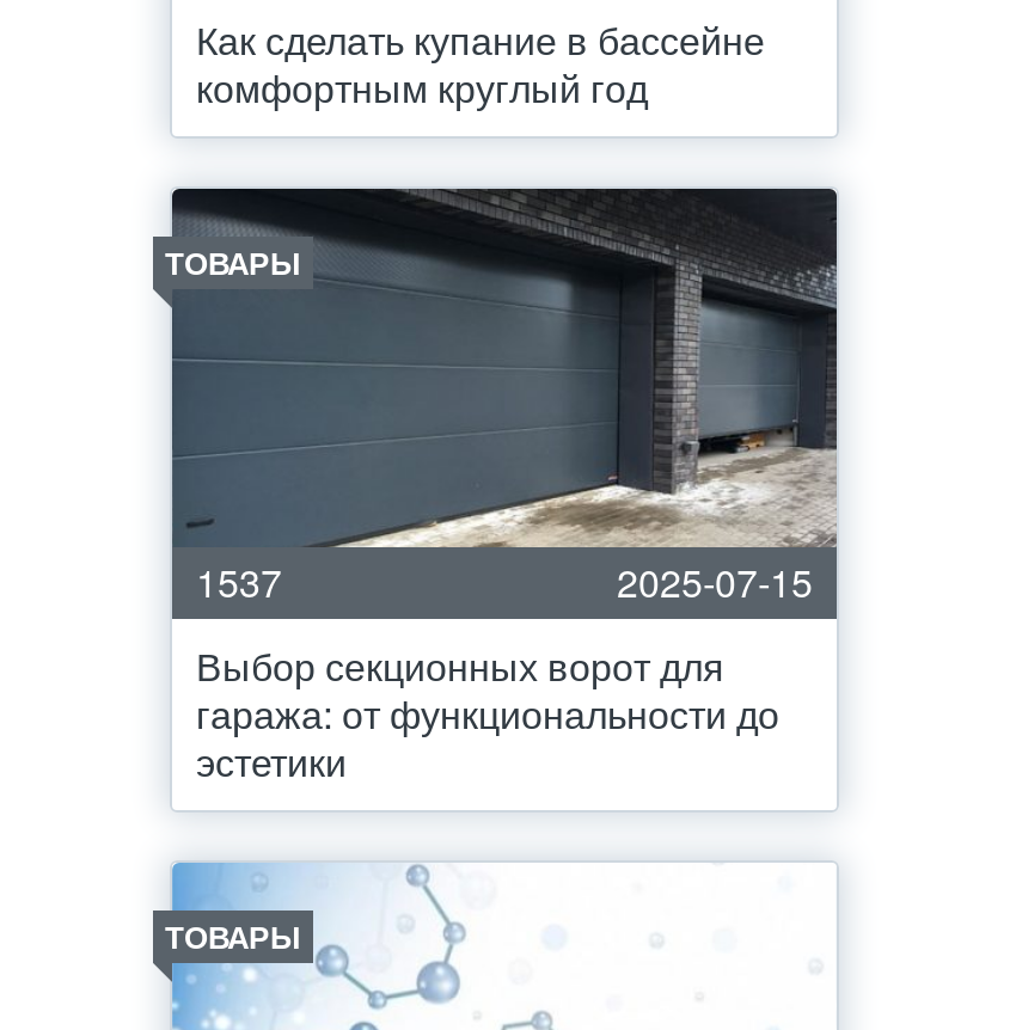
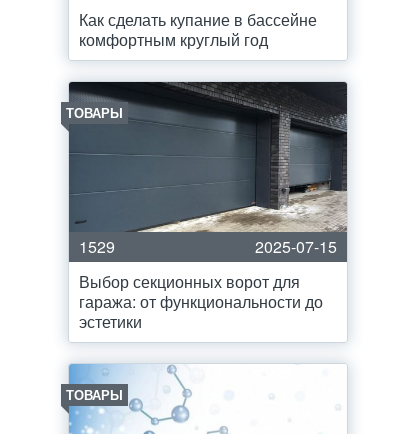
- 1537
+ 1529
